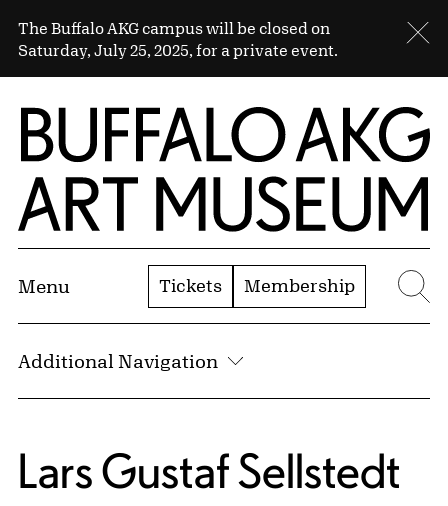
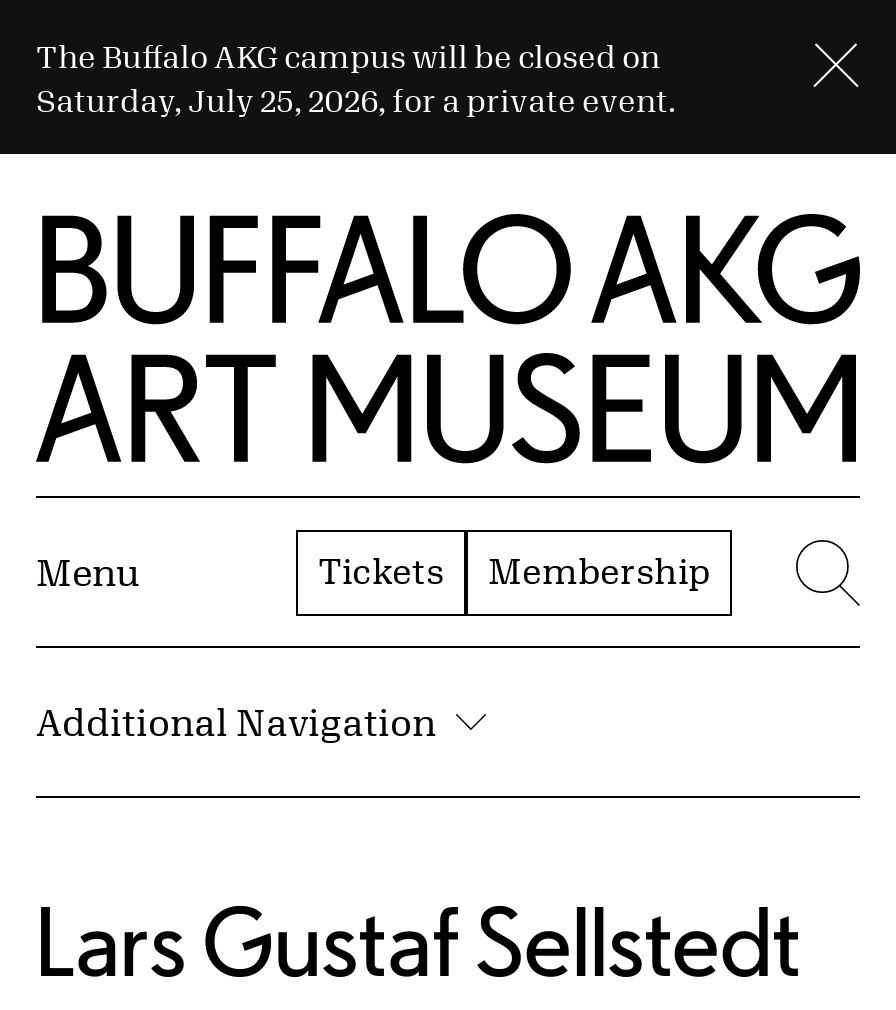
- Saturday, July 25, 2025, for a private event.
+ Saturday, July 25, 2026, for a private event.
